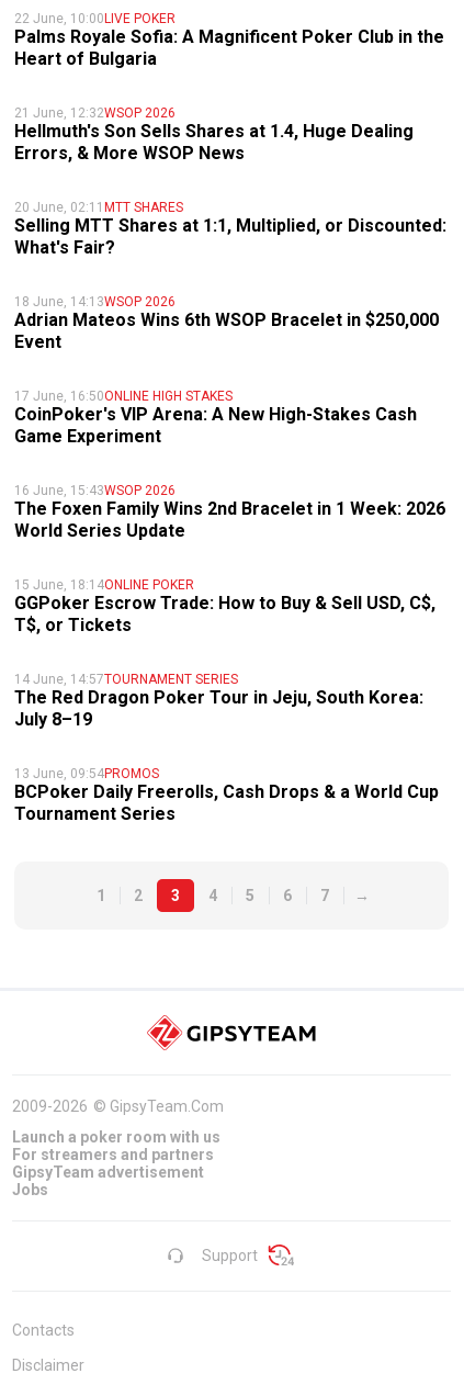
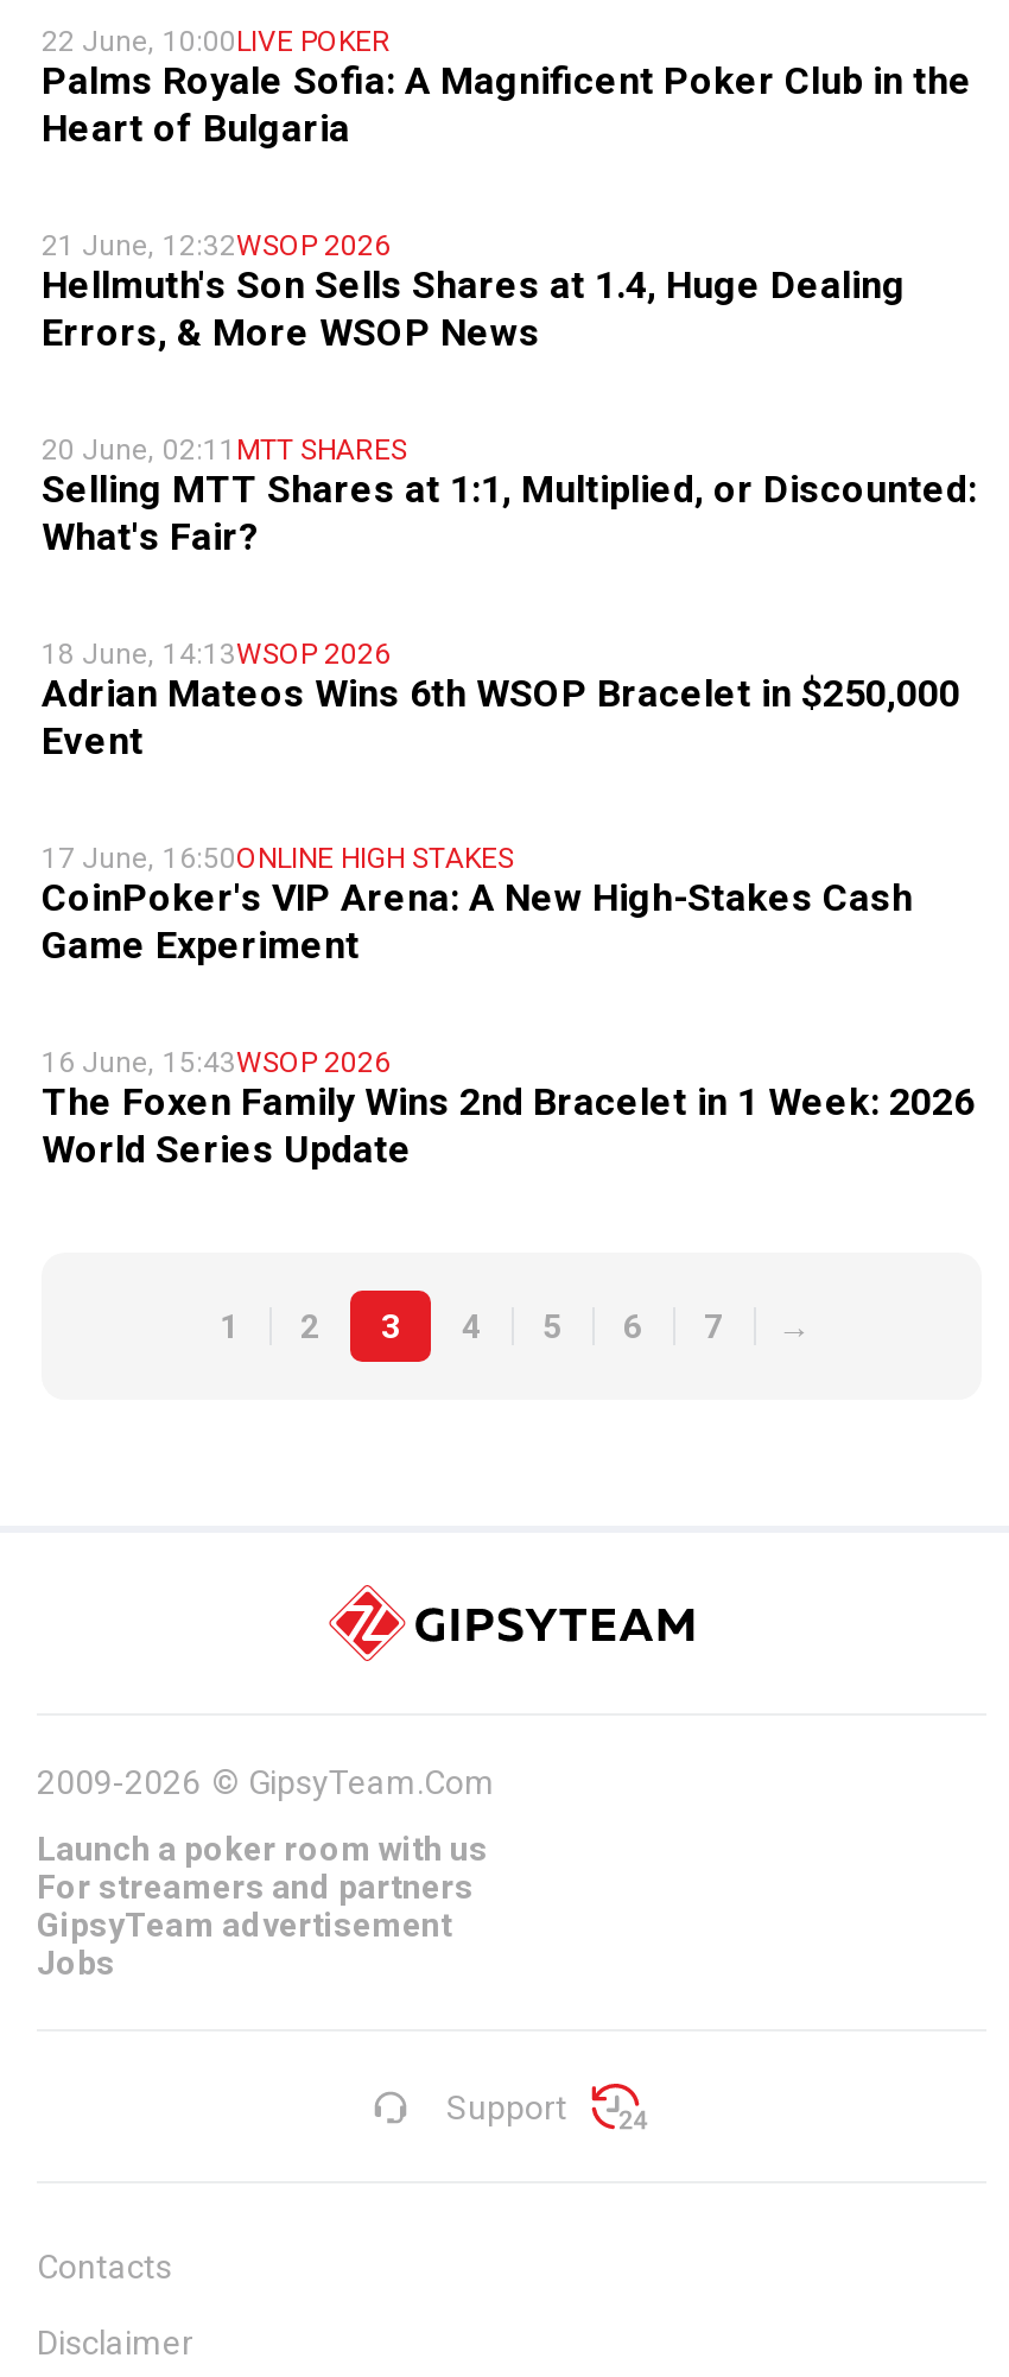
- 15 June, 18:14ONLINE POKER
- GGPoker Escrow Trade: How to Buy & Sell USD, C$,
- T$, or Tickets
- 14 June, 14:57TOURNAMENT SERIES
- The Red Dragon Poker Tour in Jeju, South Korea:
- July 8–19
- 13 June, 09:54PROMOS
- BCPoker Daily Freerolls, Cash Drops & a World Cup
- Tournament Series
